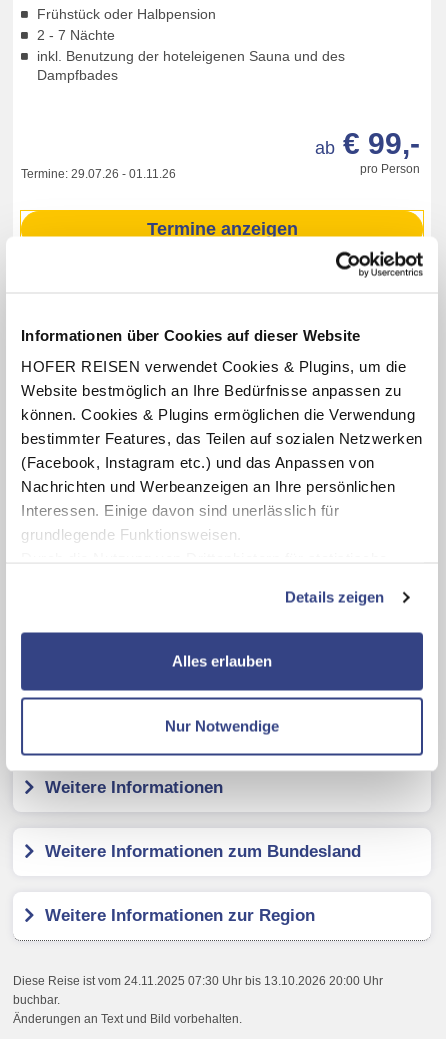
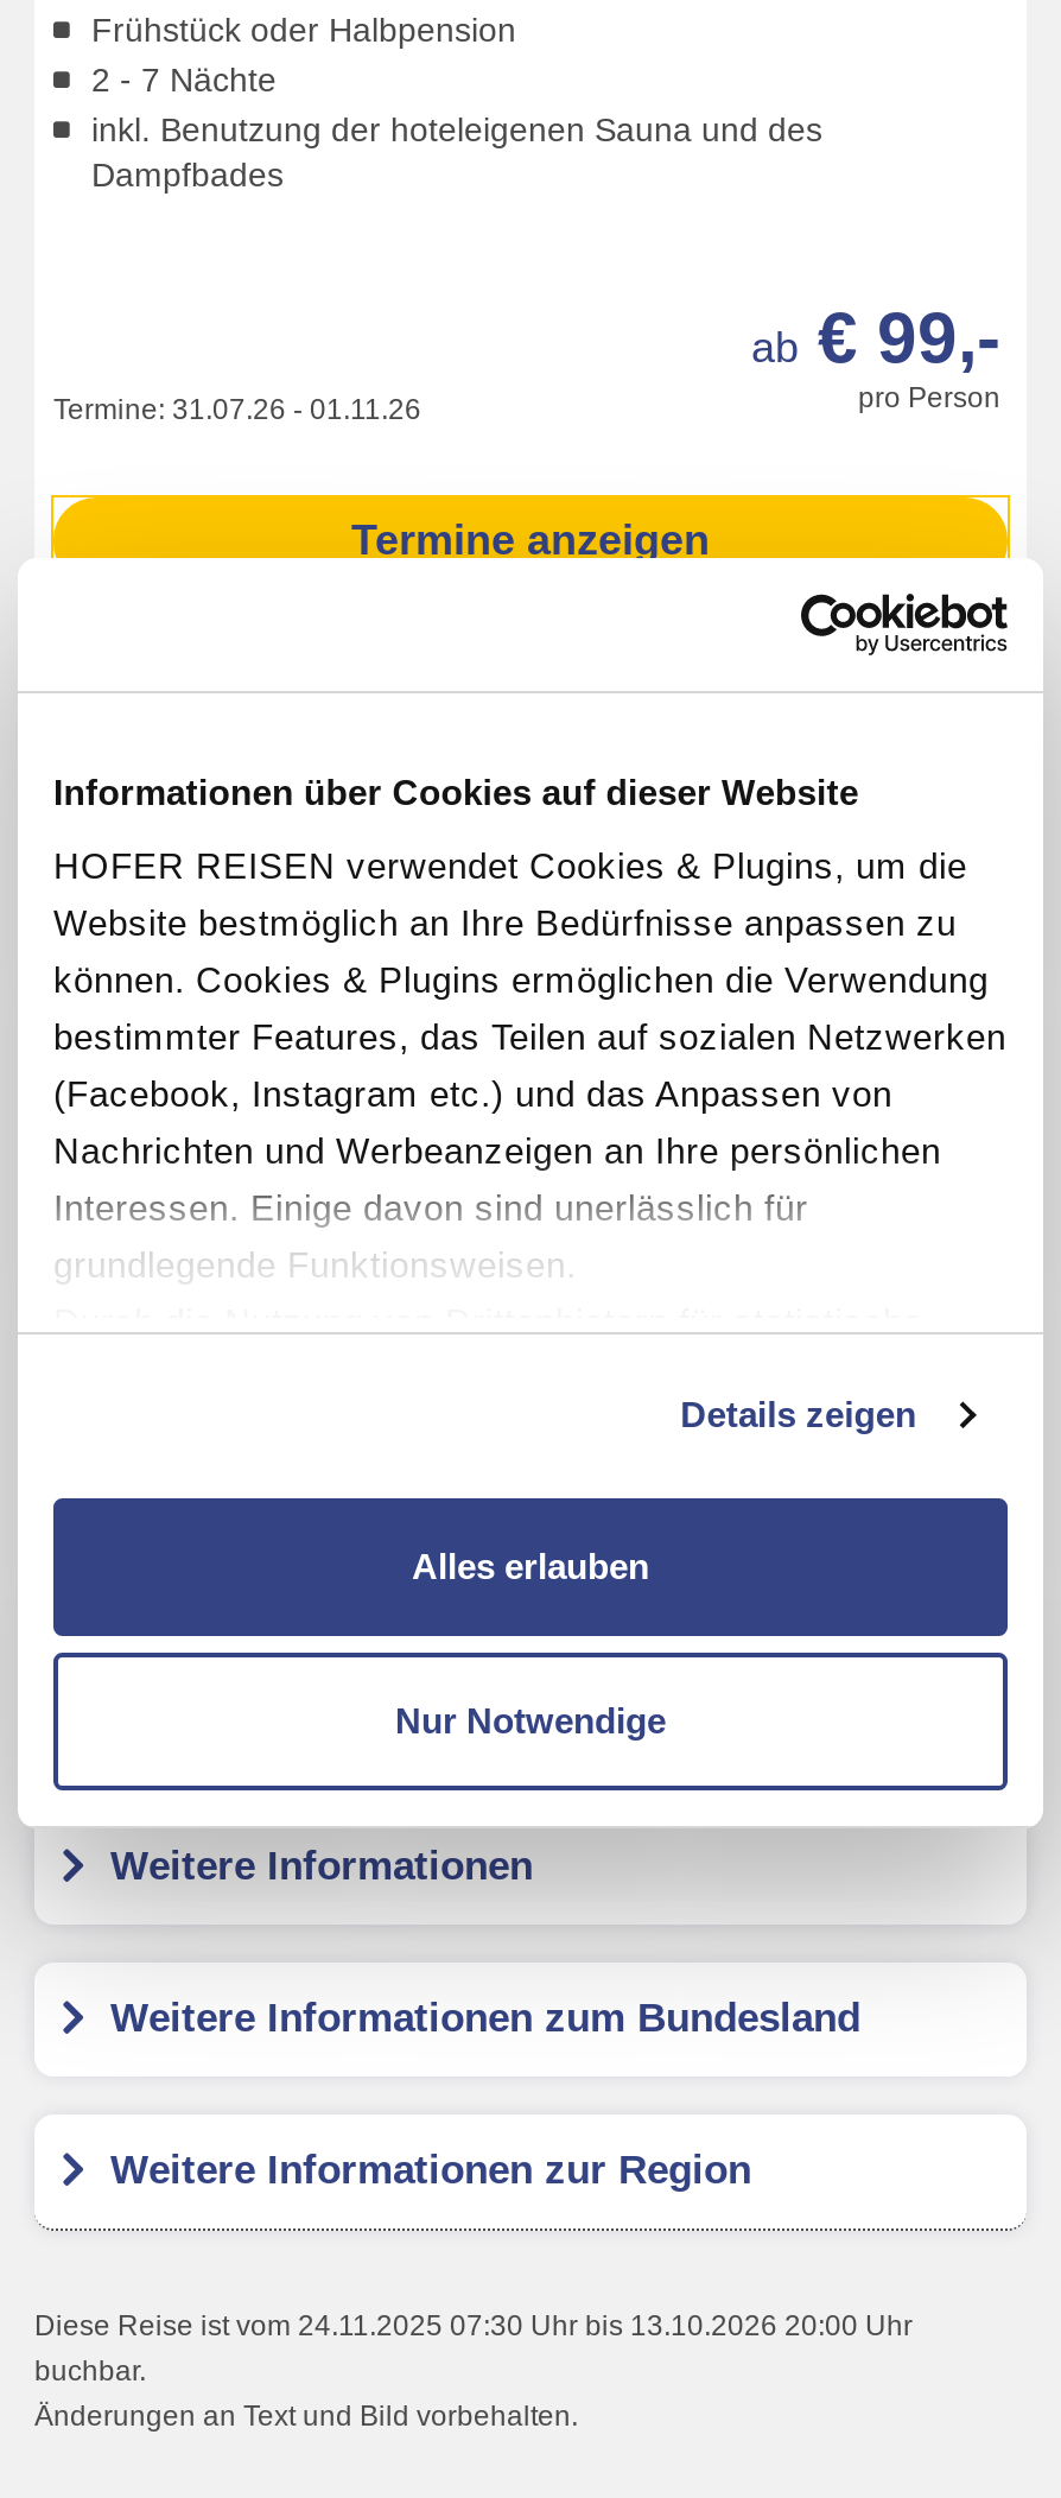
- Termine: 29.07.26 - 01.11.26
+ Termine: 31.07.26 - 01.11.26
